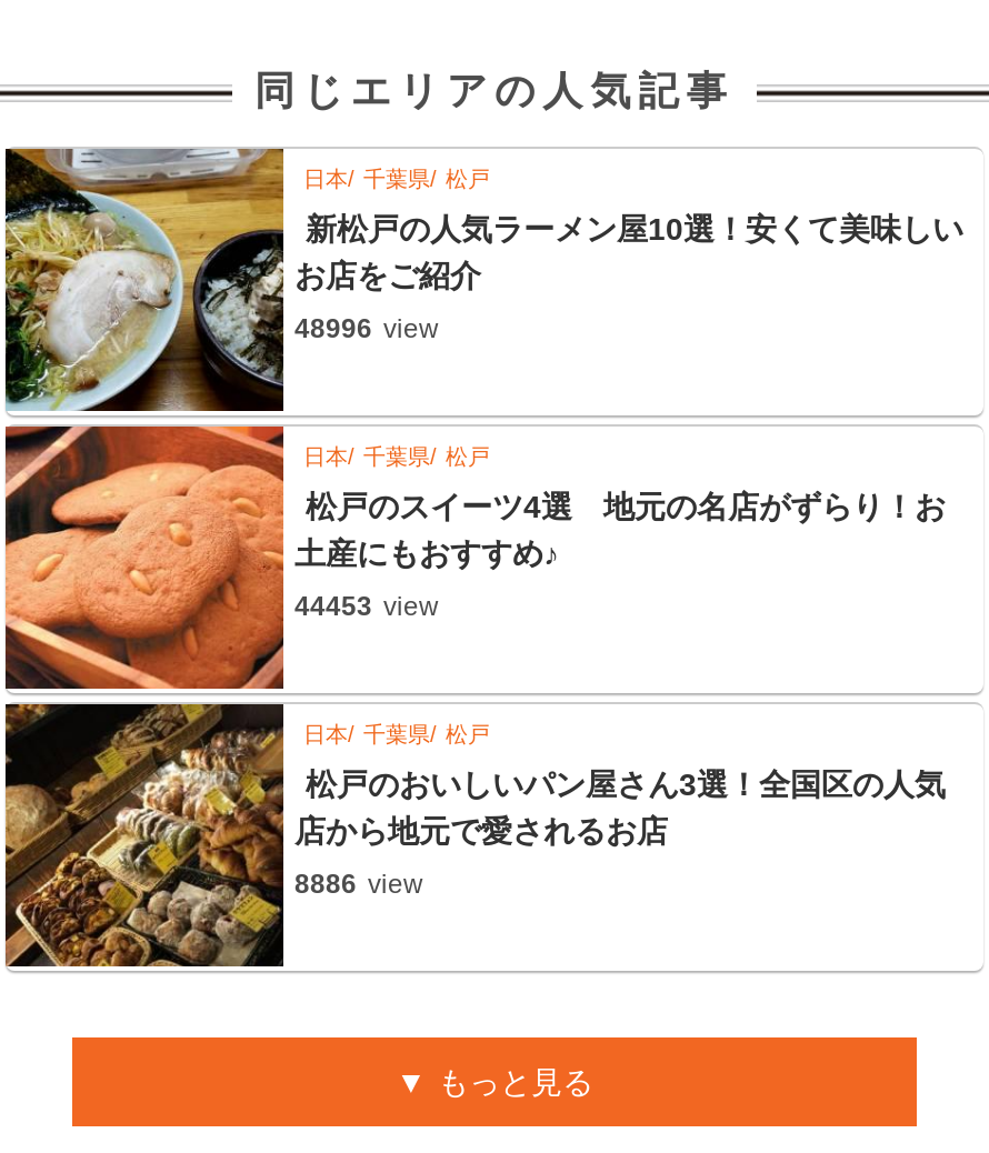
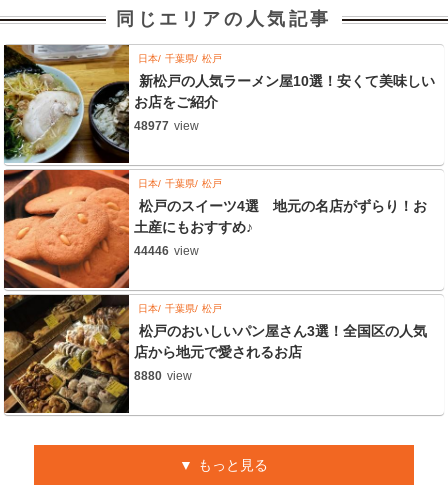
- 48996 view
+ 48977 view

- 44453 view
+ 44446 view

- 8886 view
+ 8880 view
